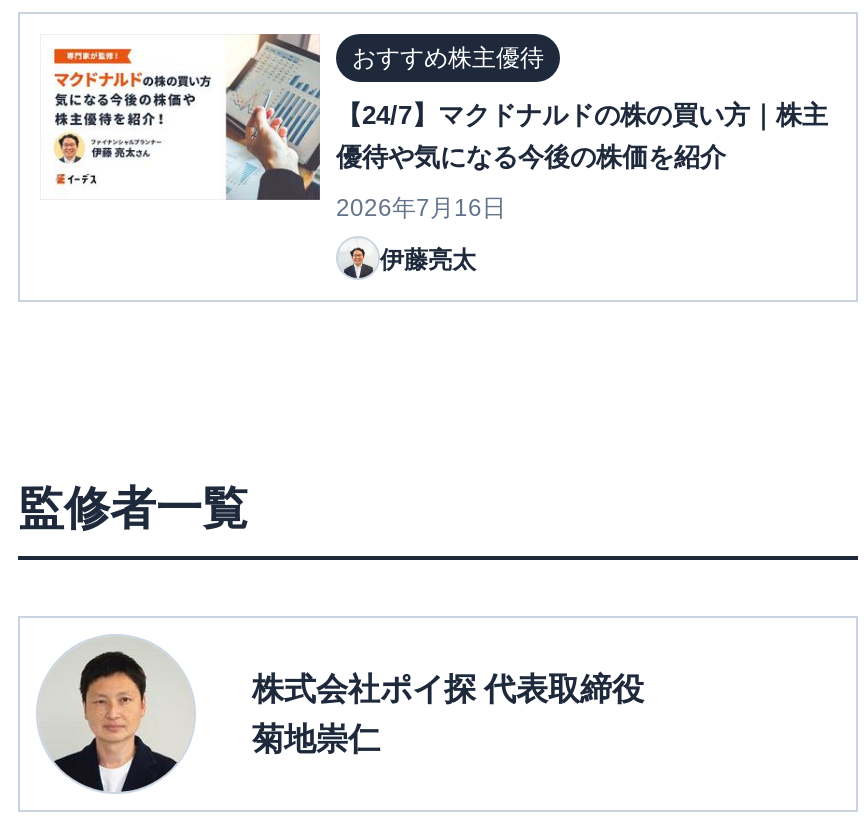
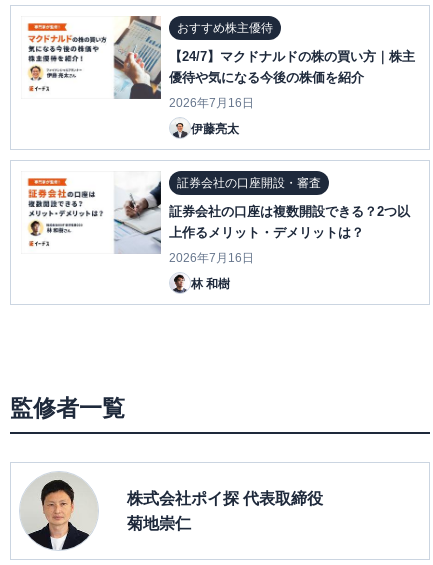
+ [image]

+ [image]
+ 証券会社の口座開設・審査
+ 証券会社の口座は複数開設できる？2つ以
+ 上作るメリット・デメリットは？
+ 2026年7月16日
+ 林 和樹
